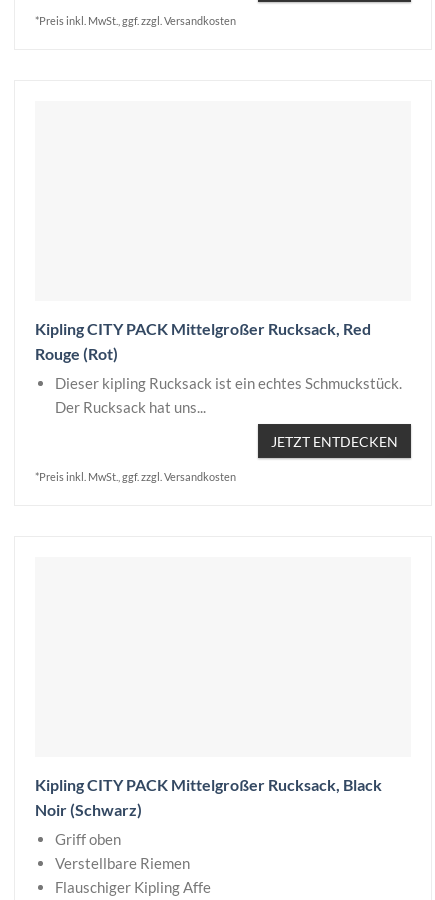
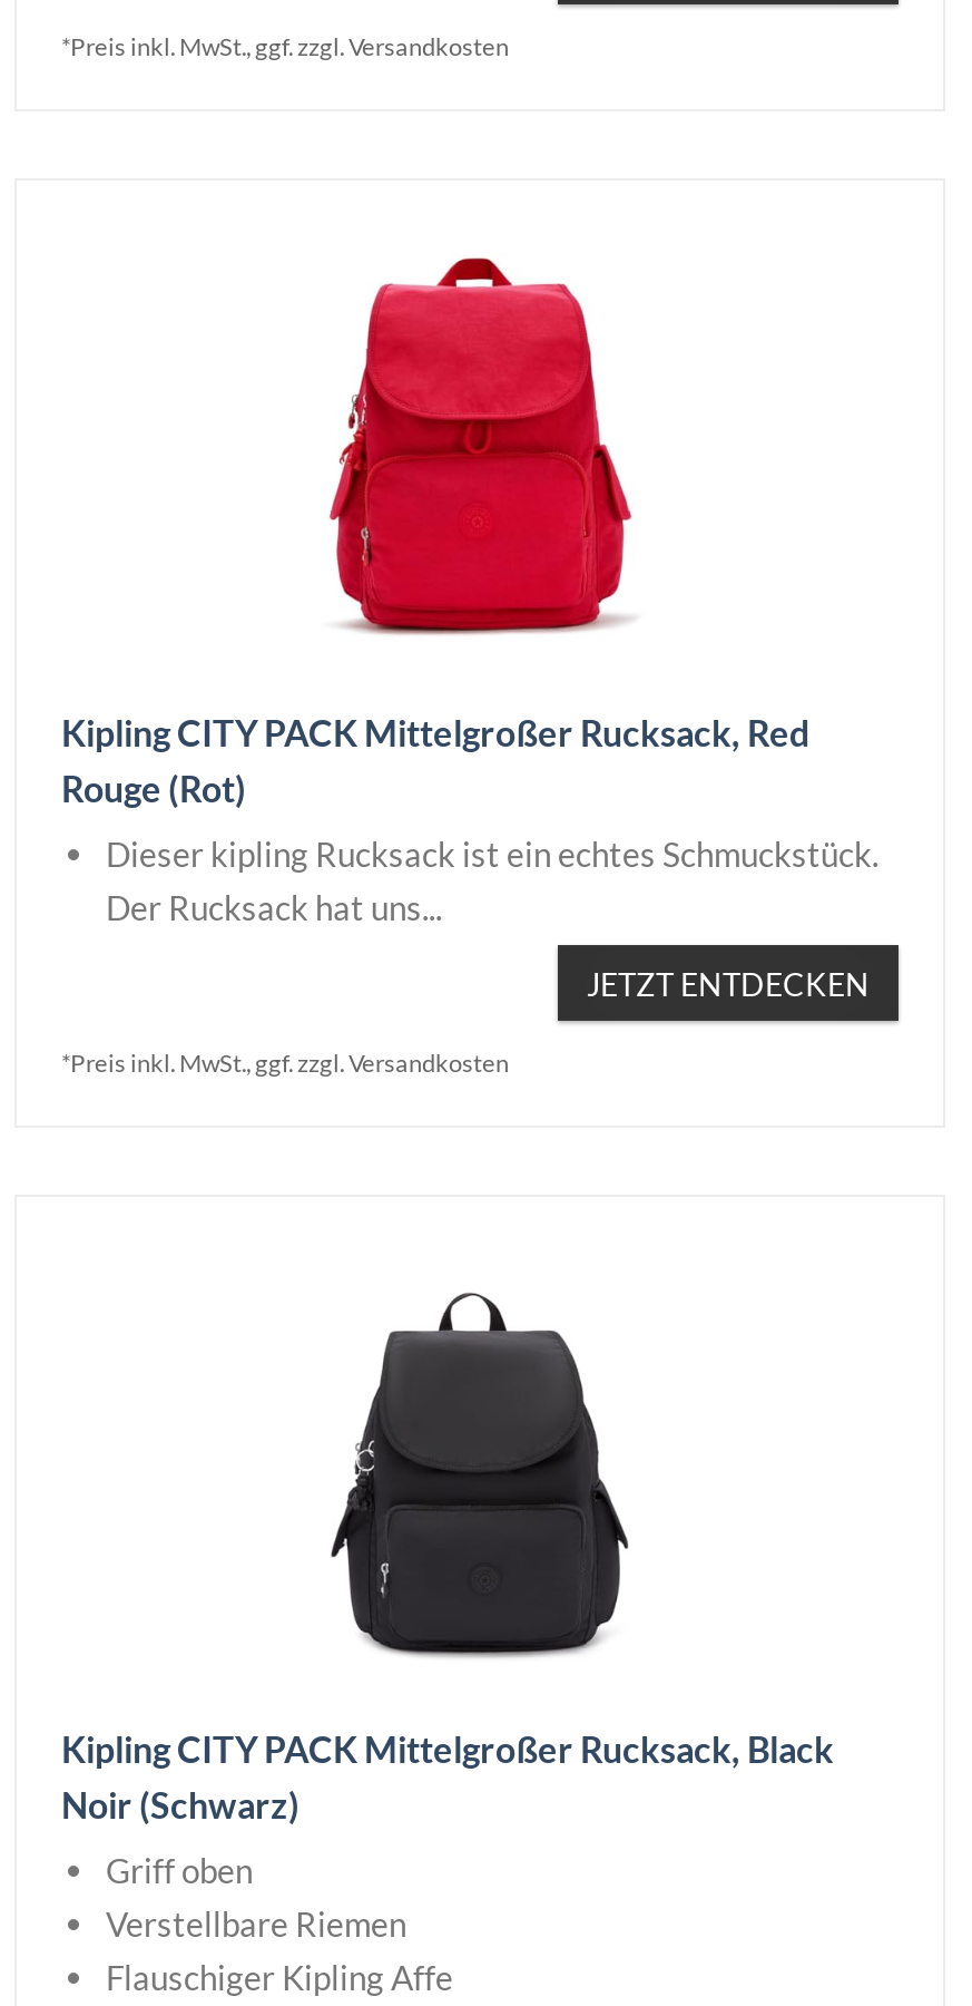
+ [image]

+ [image]
